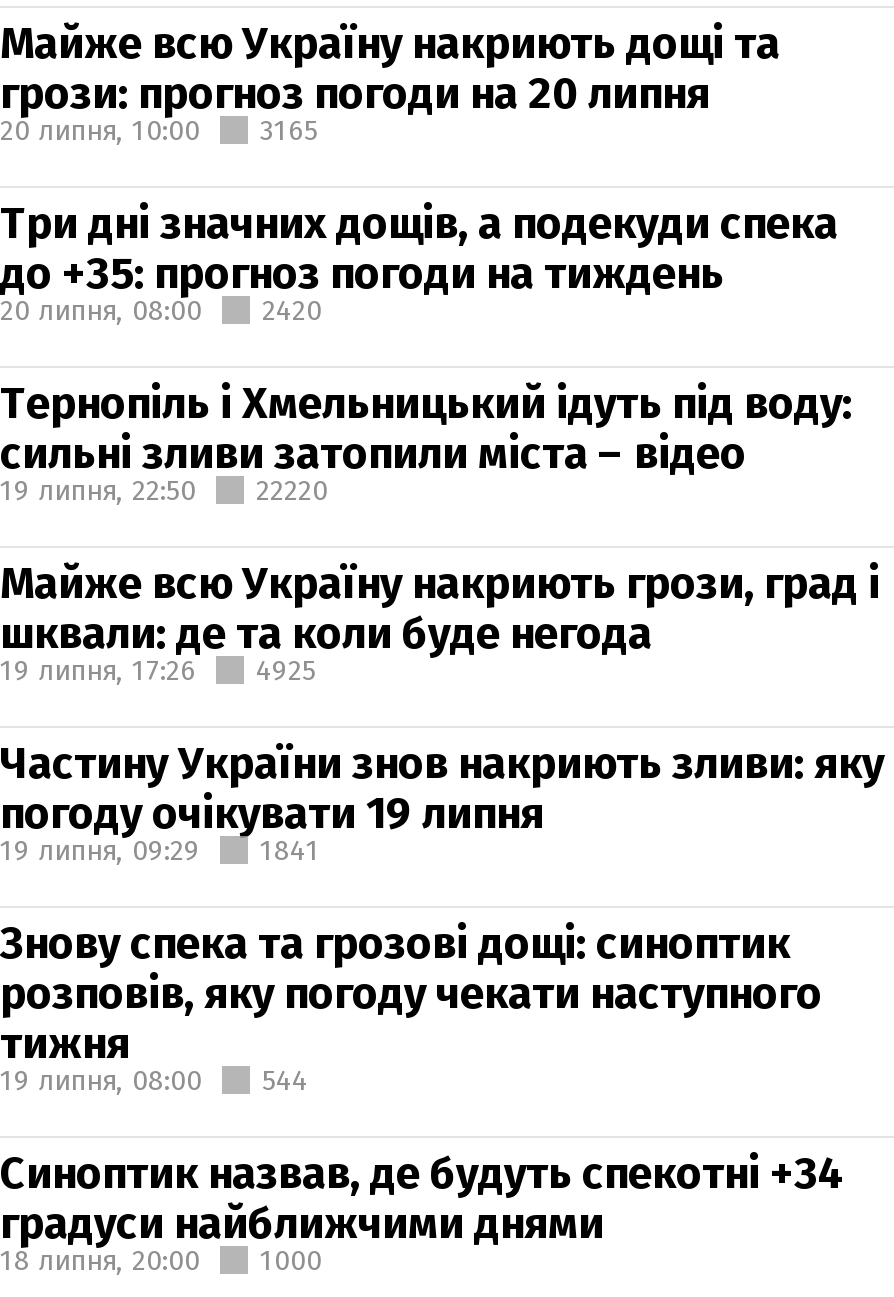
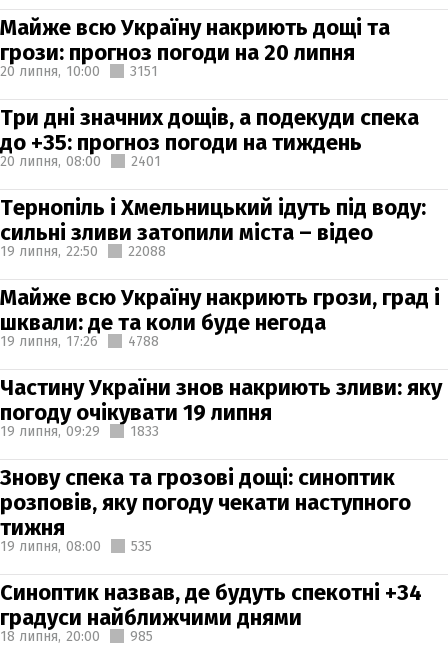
- 20 липня, 10:00 3165
+ 20 липня, 10:00 3151

- 20 липня, 08:00 2420
+ 20 липня, 08:00 2401

- 19 липня, 22:50 22220
+ 19 липня, 22:50 22088

- 19 липня, 17:26 4925
+ 19 липня, 17:26 4788

- 19 липня, 09:29 1841
+ 19 липня, 09:29 1833

- 19 липня, 08:00 544
+ 19 липня, 08:00 535

- 18 липня, 20:00 1000
+ 18 липня, 20:00 985
